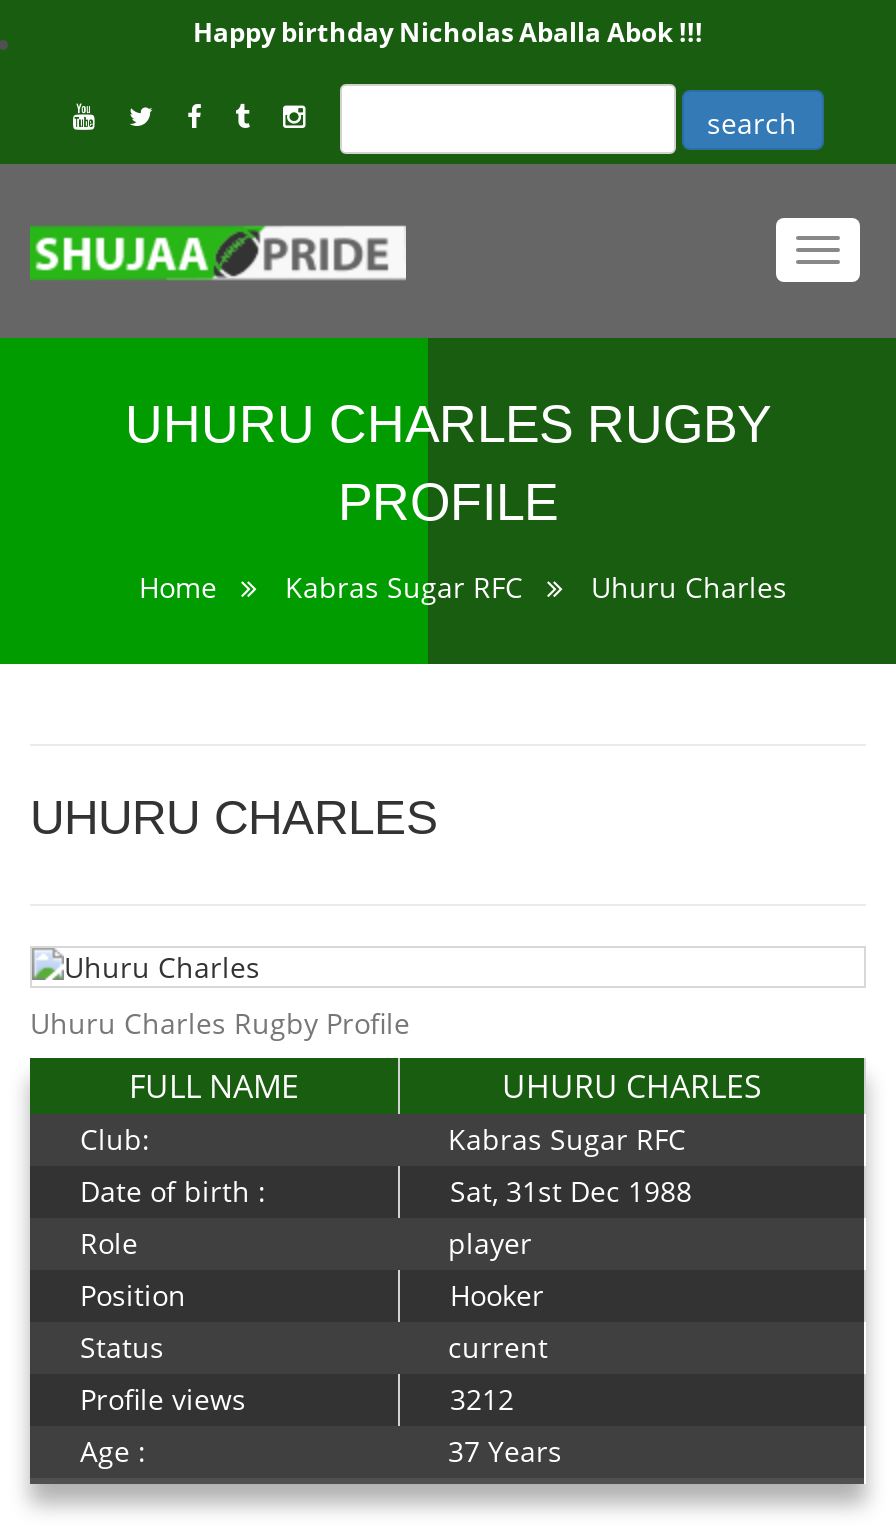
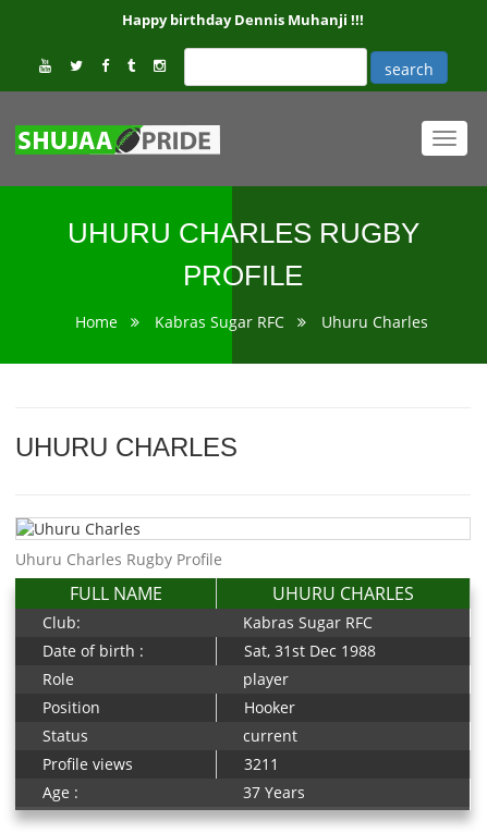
- Happy birthday Nicholas Aballa Abok !!!
+ Happy birthday Dennis Muhanji !!!

- 3212
+ 3211
